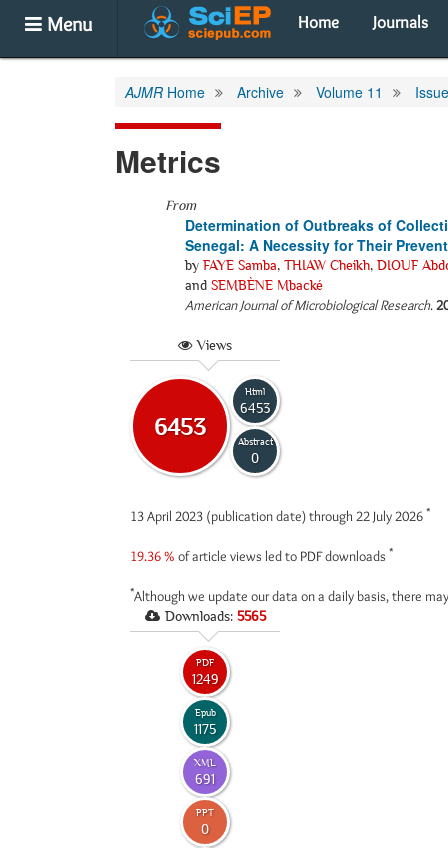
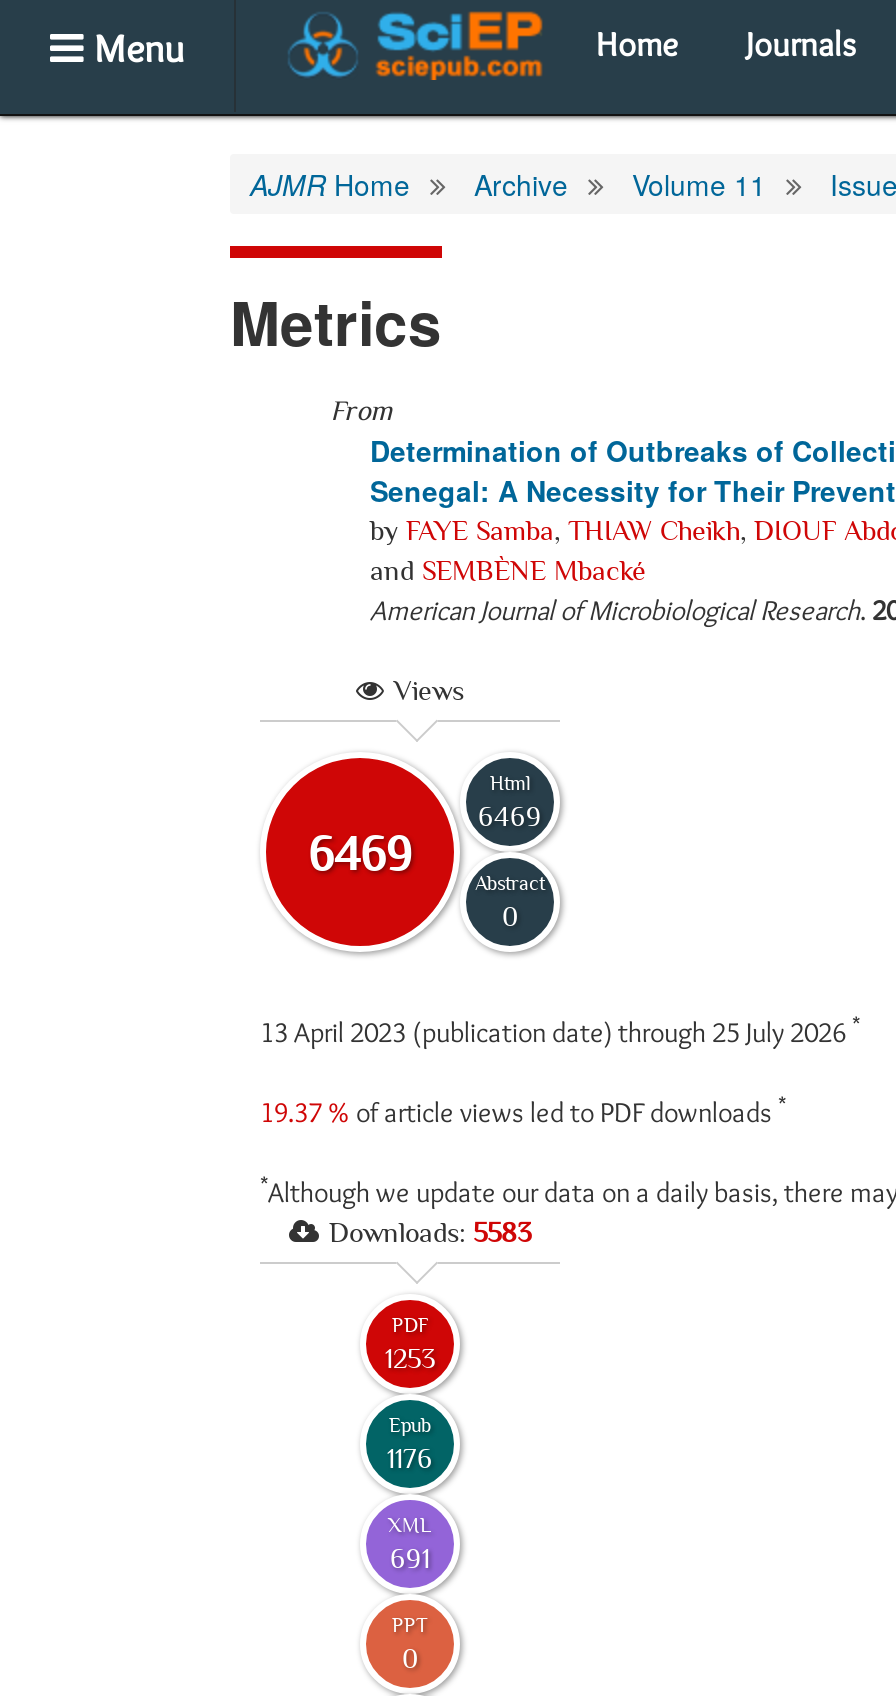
- 6453
+ 6469

- 6453
+ 6469

- 13 April 2023 (publication date) through 22 July 2026 *
+ 13 April 2023 (publication date) through 25 July 2026 *

- 19.36 % of article views led to PDF downloads *
+ 19.37 % of article views led to PDF downloads *

- Downloads: 5565
+ Downloads: 5583

- 1249
+ 1253

- 1175
+ 1176
